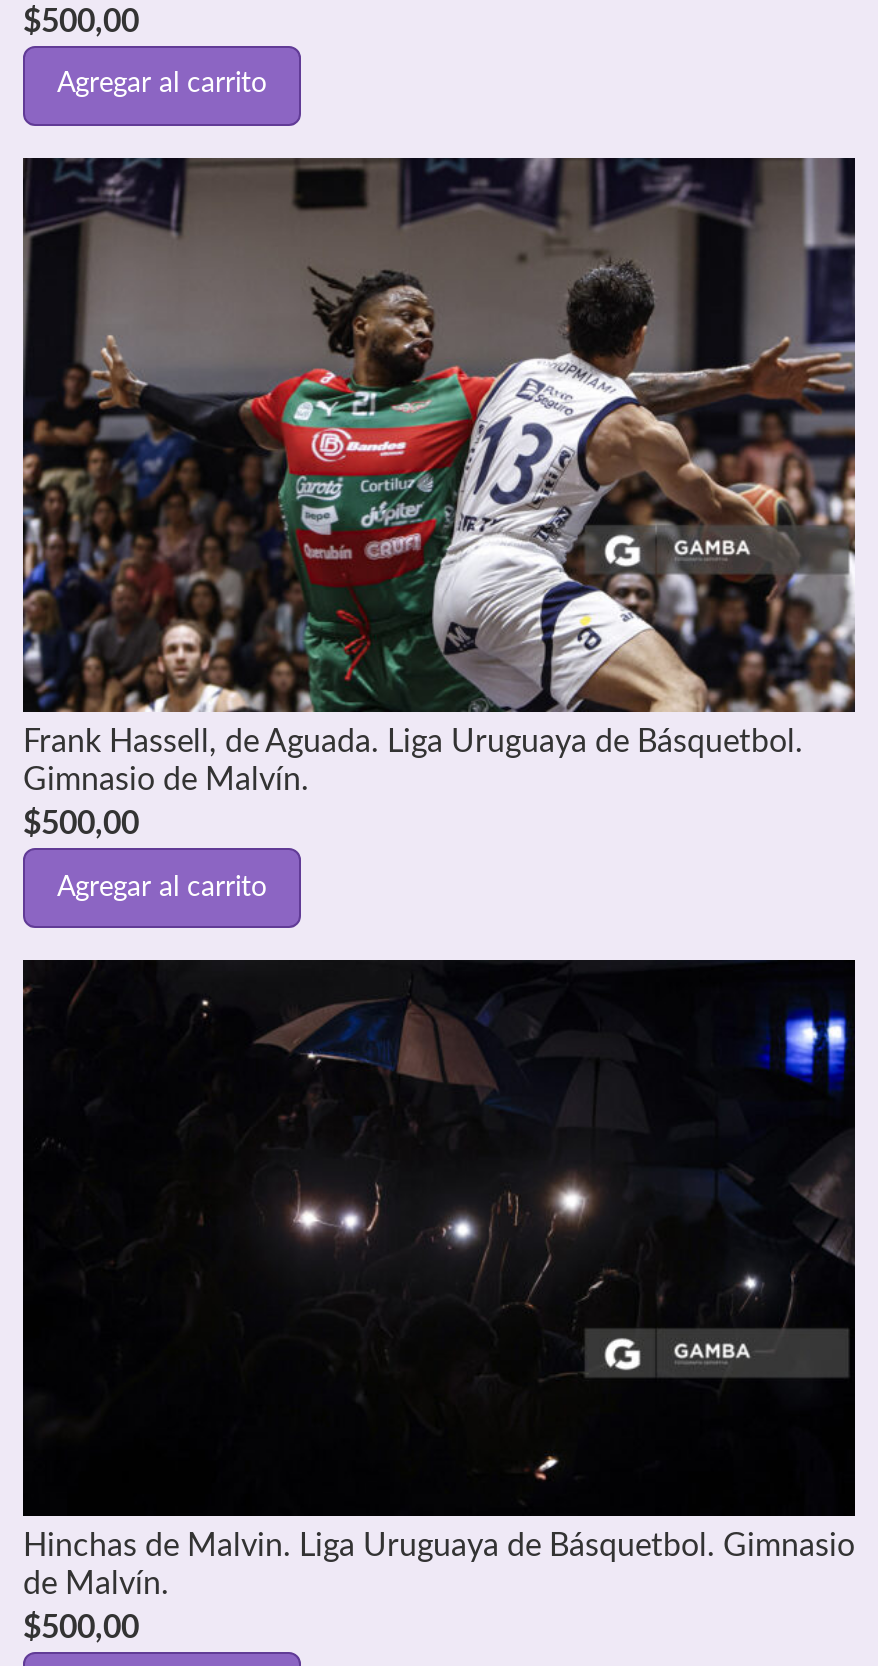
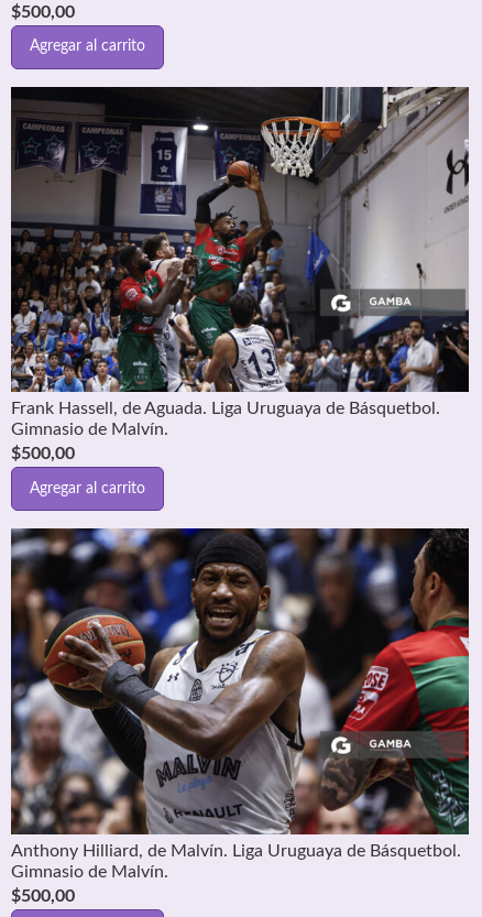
- [image]
+ [image]

- [image]
- Hinchas de Malvin. Liga Uruguaya de Básquetbol. Gimnasio
- de Malvín.
+ [image]
+ Anthony Hilliard, de Malvín. Liga Uruguaya de Básquetbol.
+ Gimnasio de Malvín.
